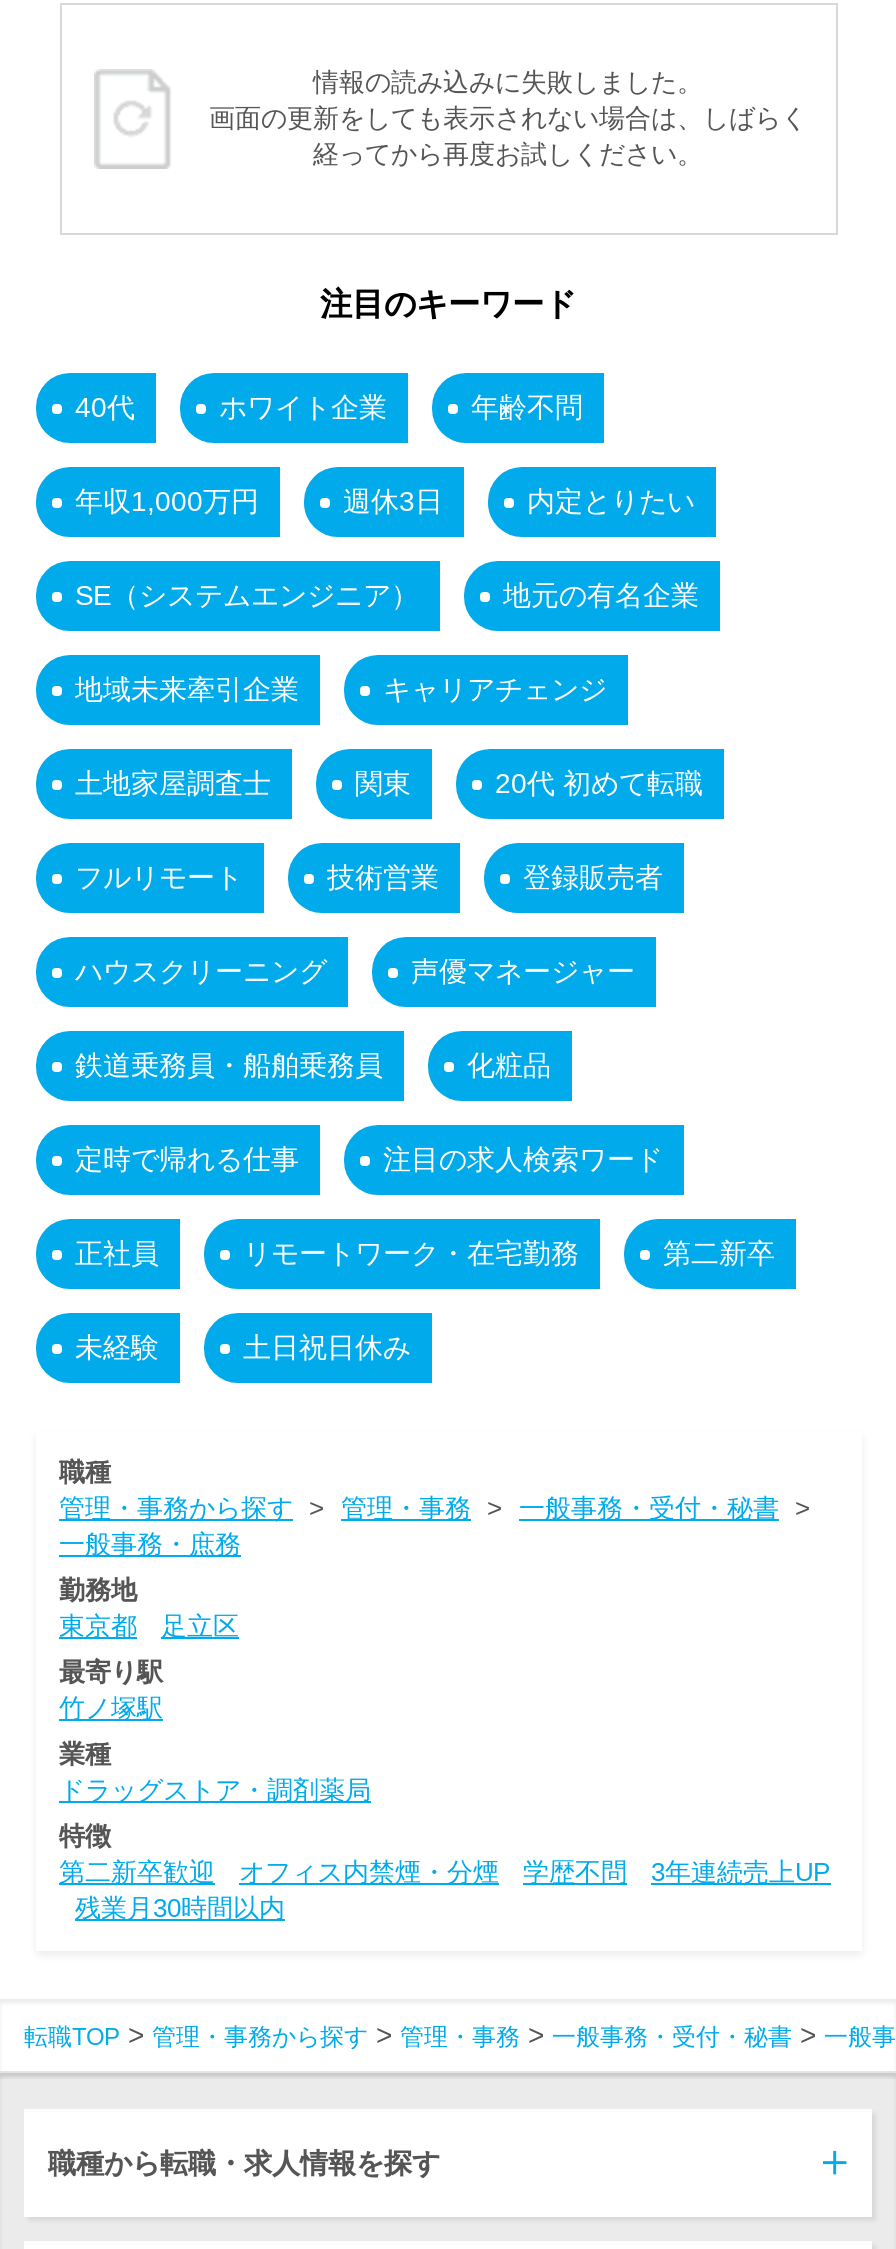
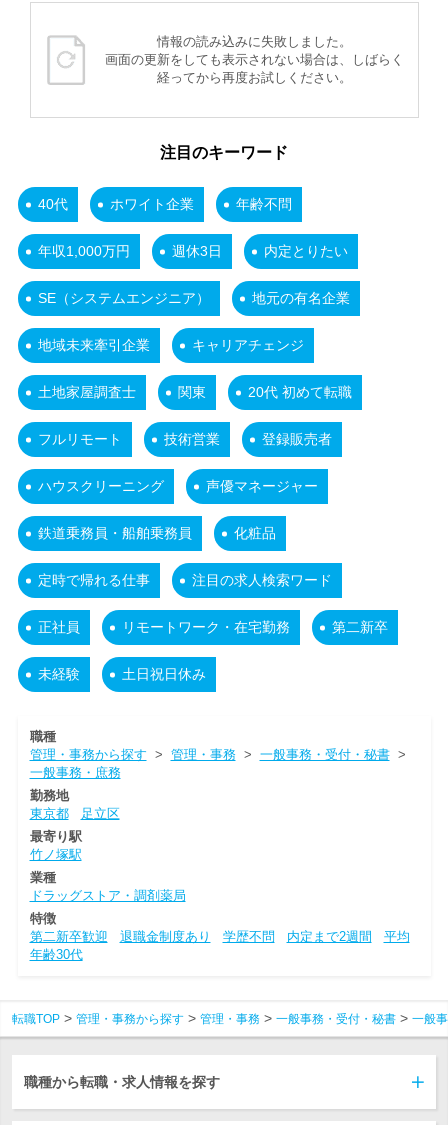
- 3年連続売上UP
- 残業月30時間以内
+ 内定まで2週間
+ 平均
+ 年齢30代

- オフィス内禁煙・分煙
+ 退職金制度あり
